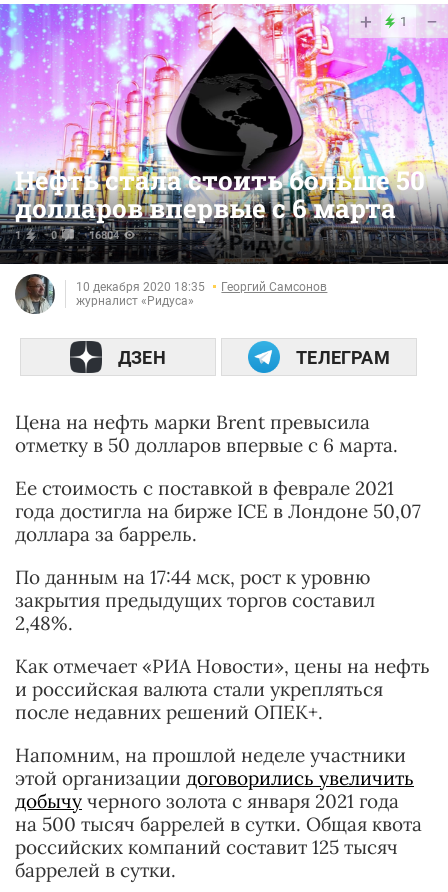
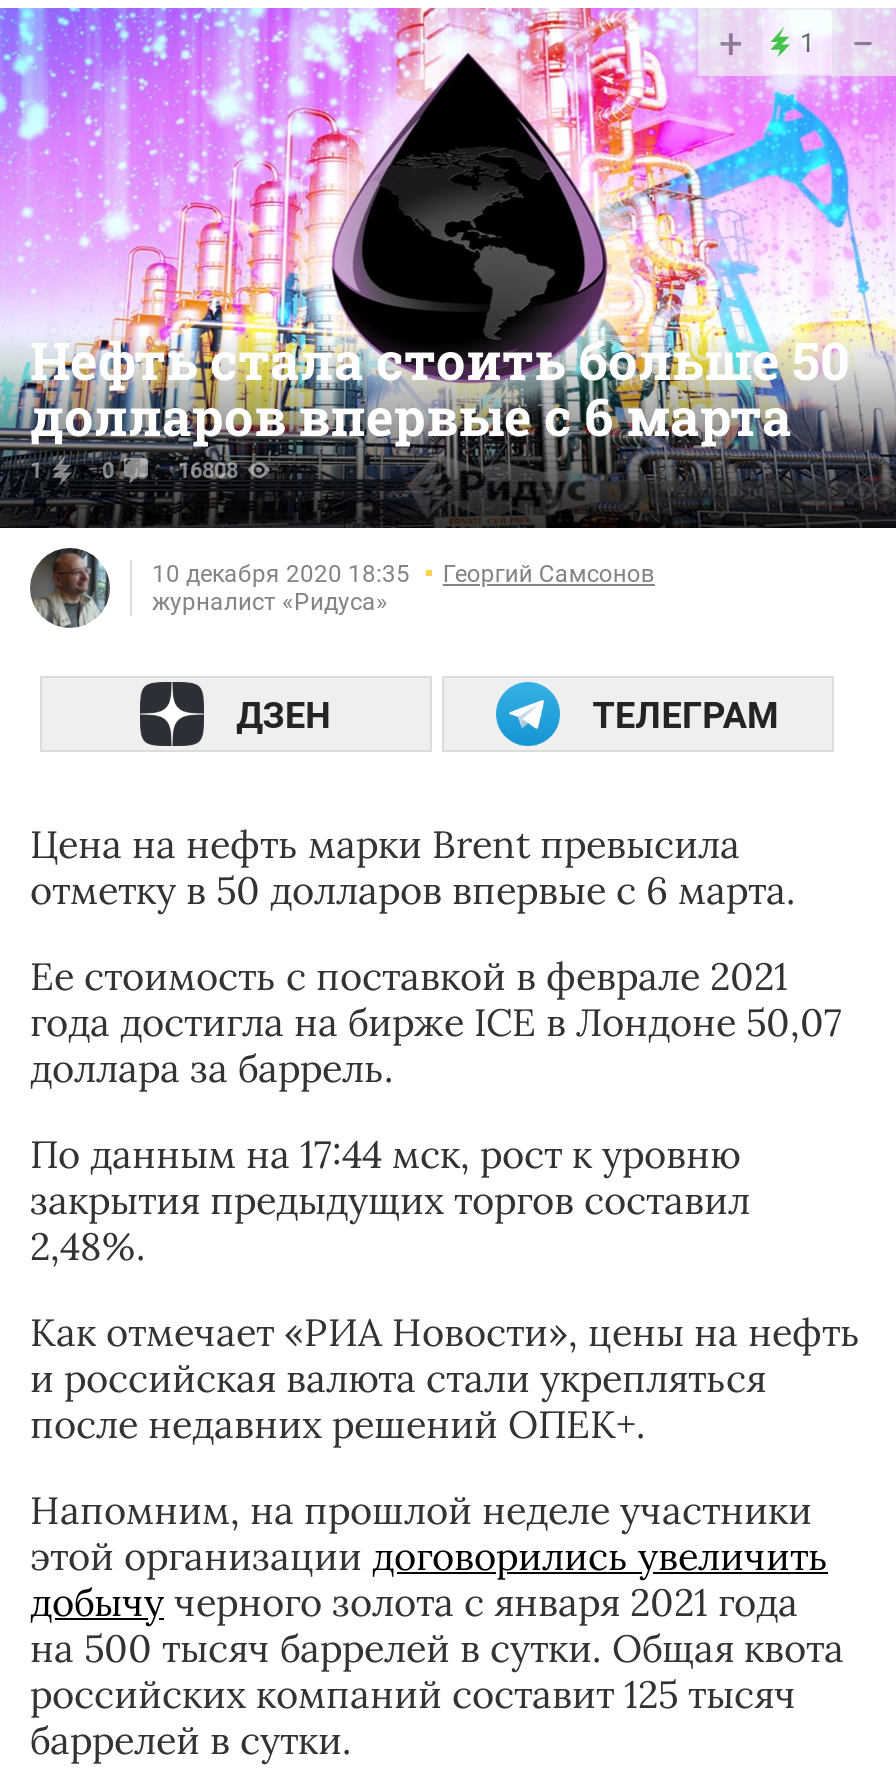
- 16804
+ 16808
